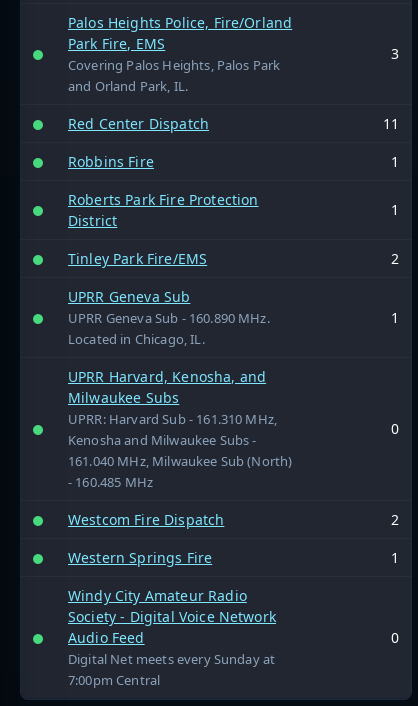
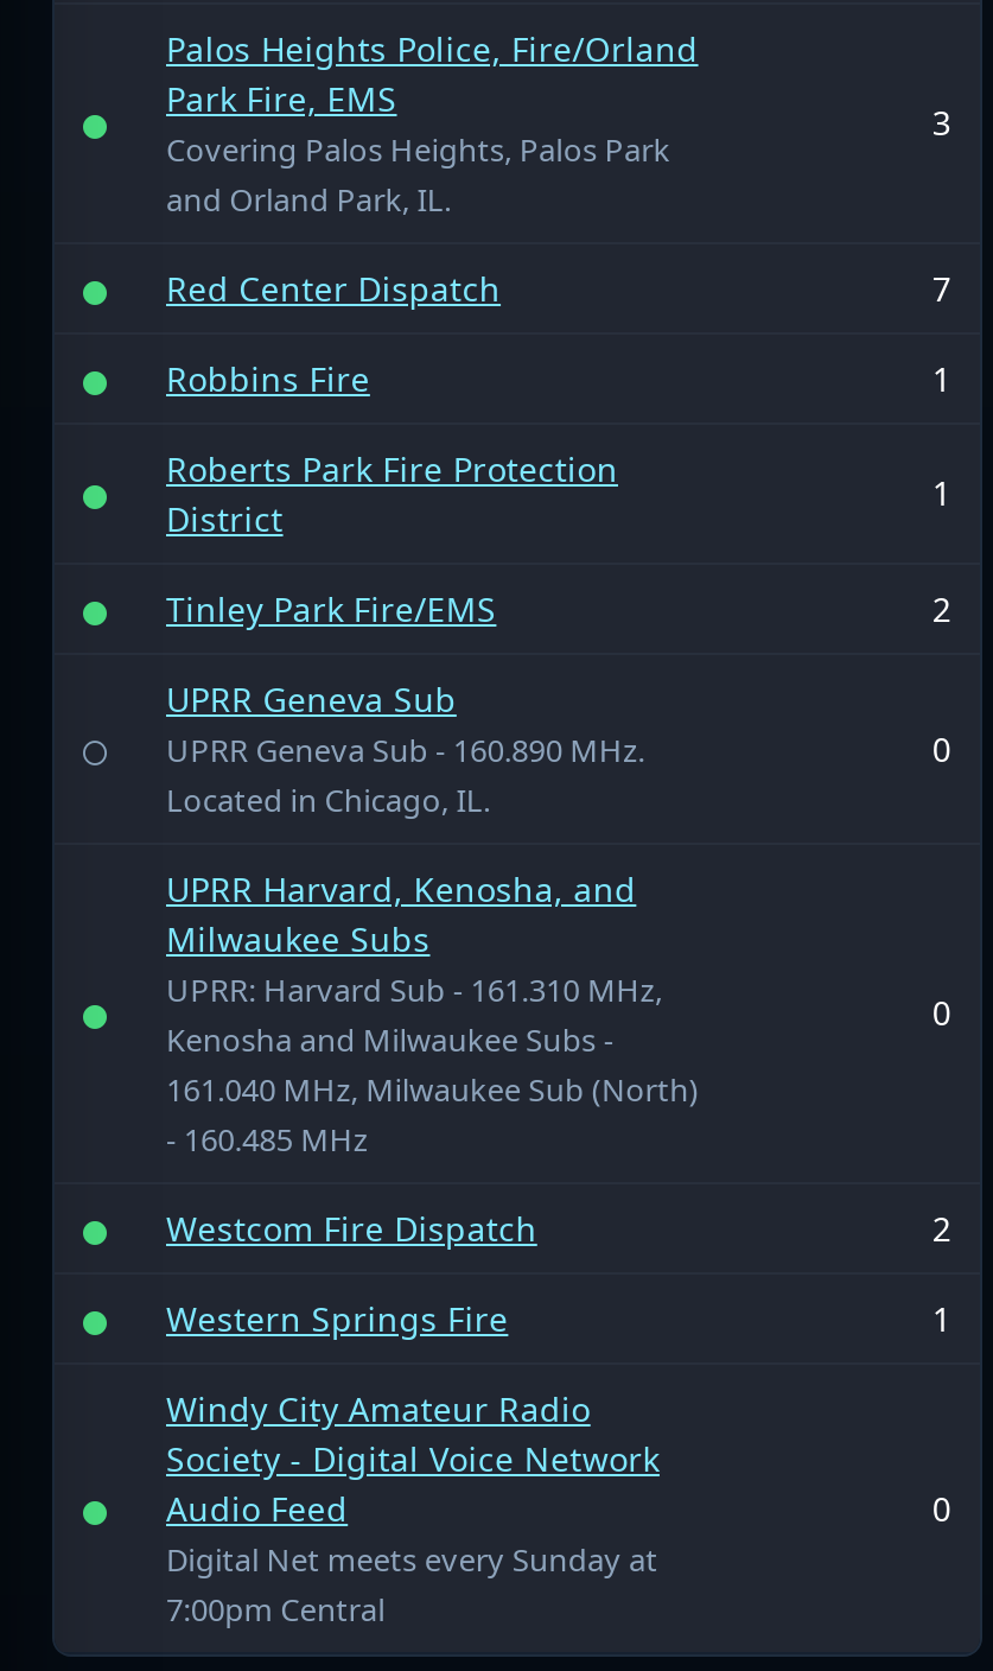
- 11
+ 7

- 1
+ 0
